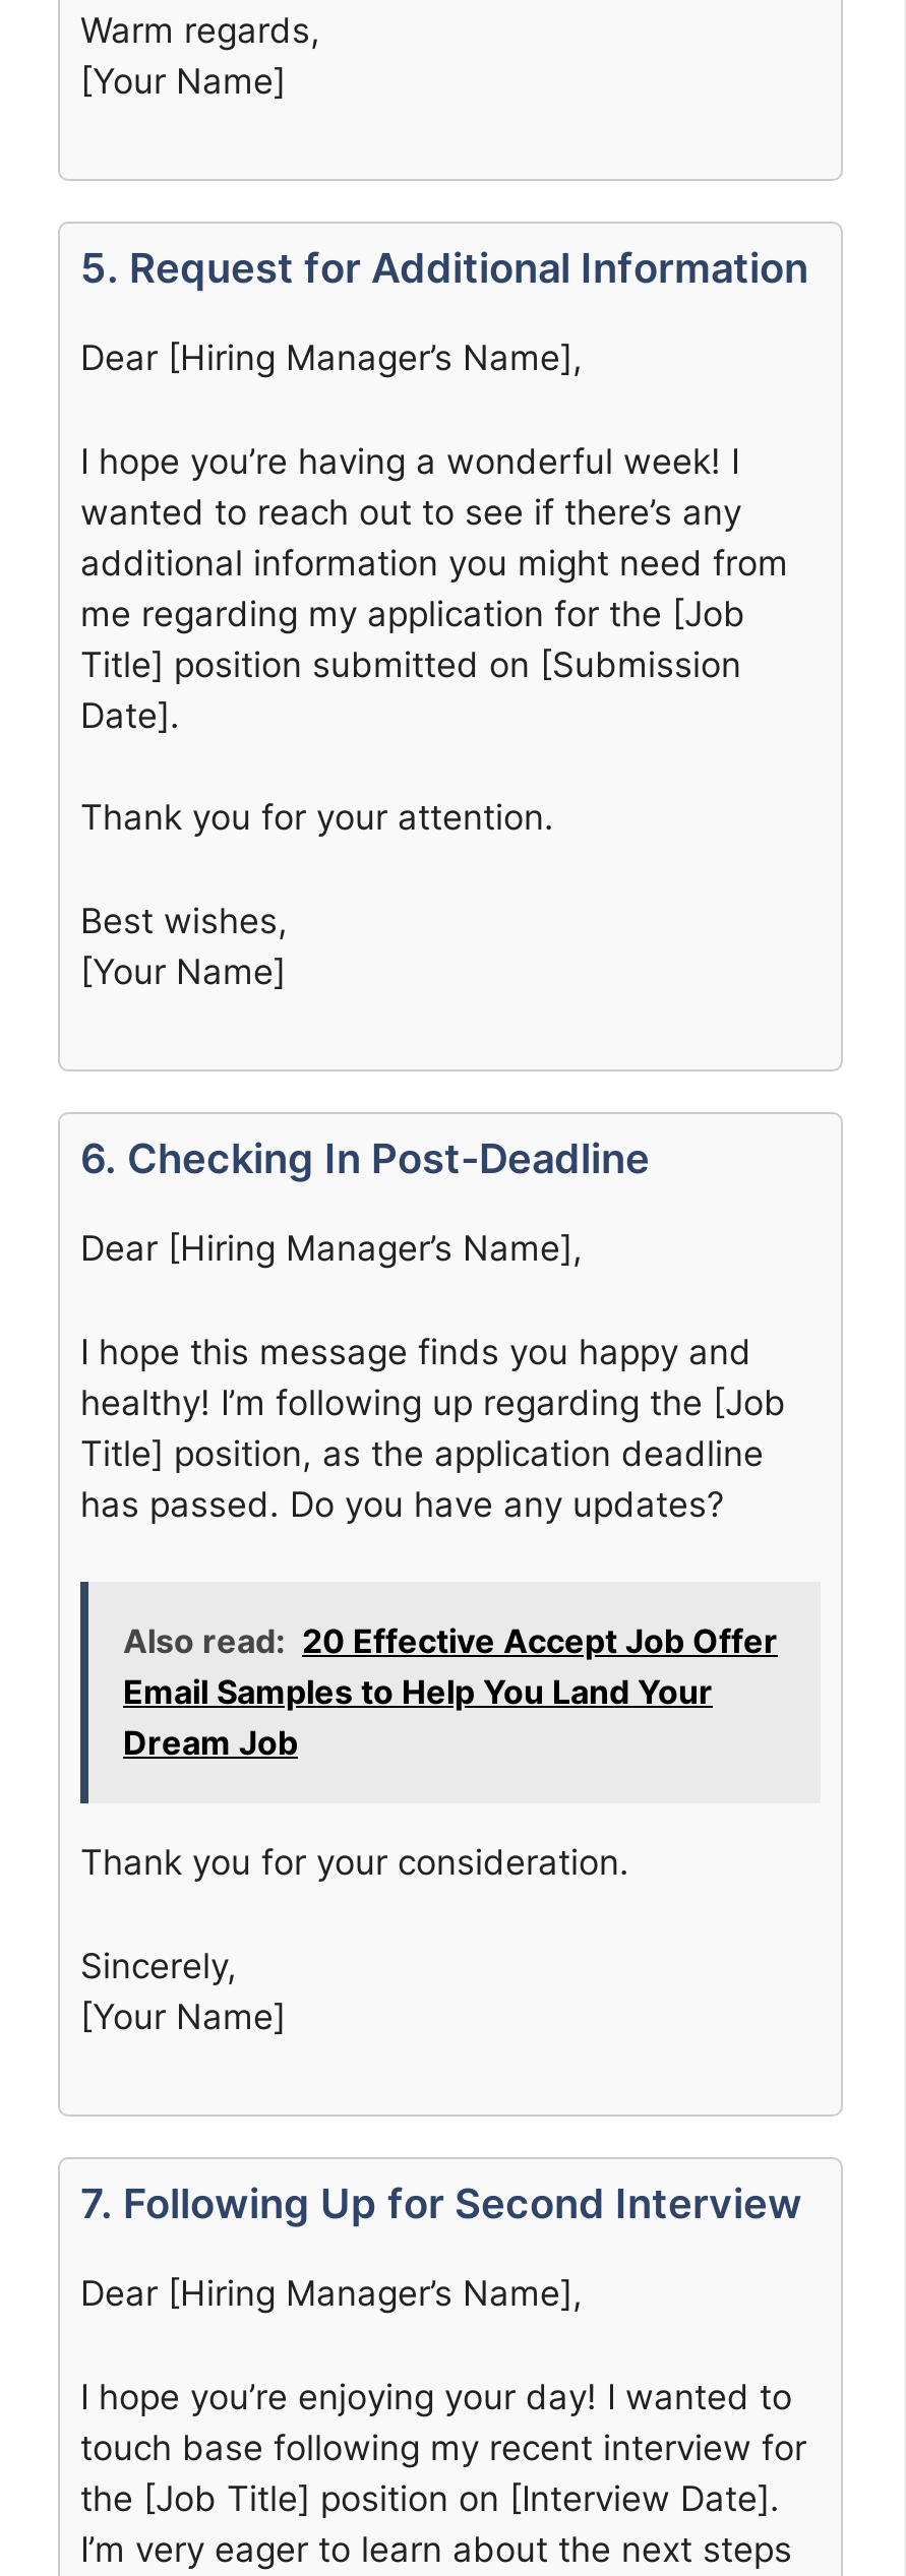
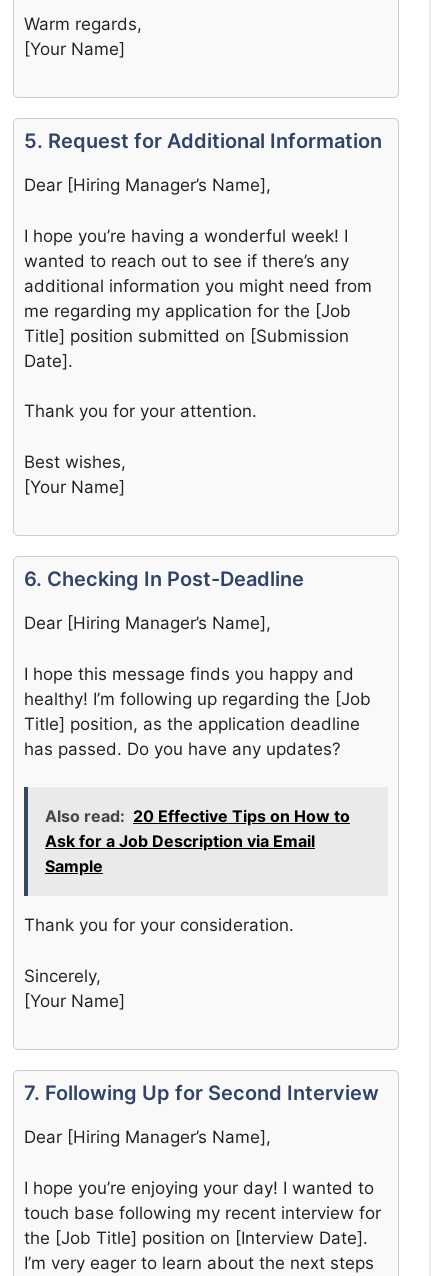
- Also read: 20 Effective Accept Job Offer
- Email Samples to Help You Land Your
- Dream Job
+ Also read: 20 Effective Tips on How to
+ Ask for a Job Description via Email
+ Sample
